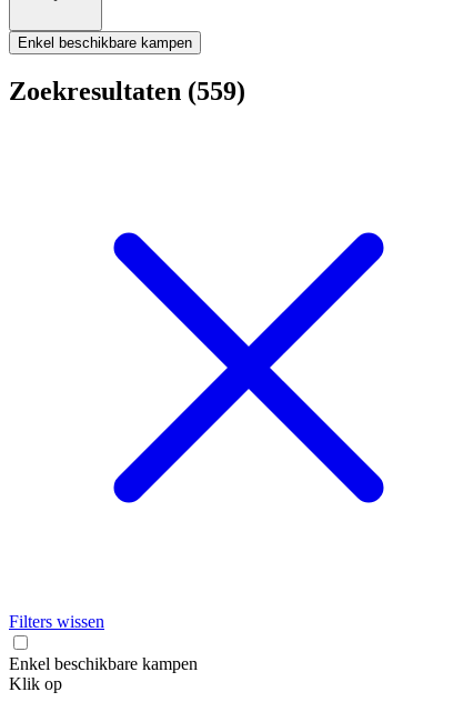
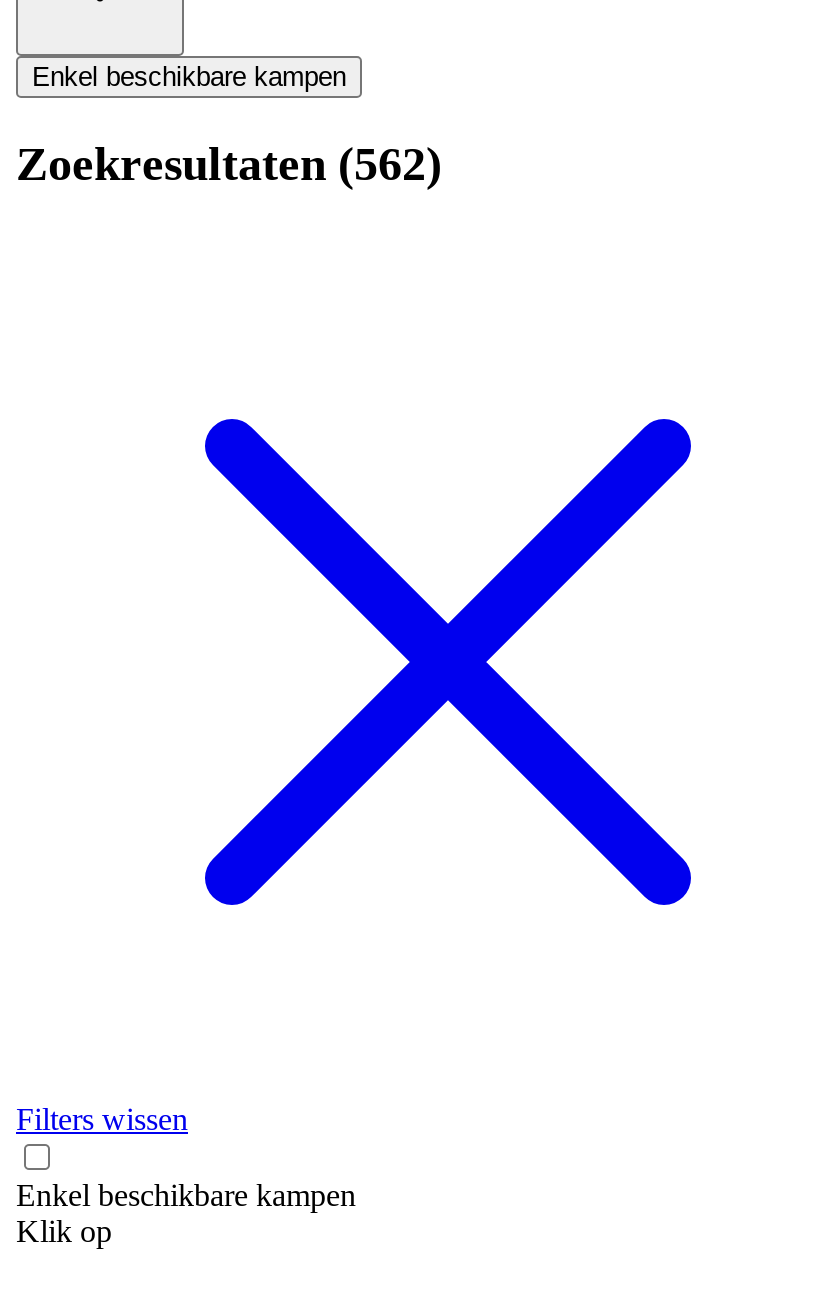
- Zoekresultaten (559)
+ Zoekresultaten (562)
